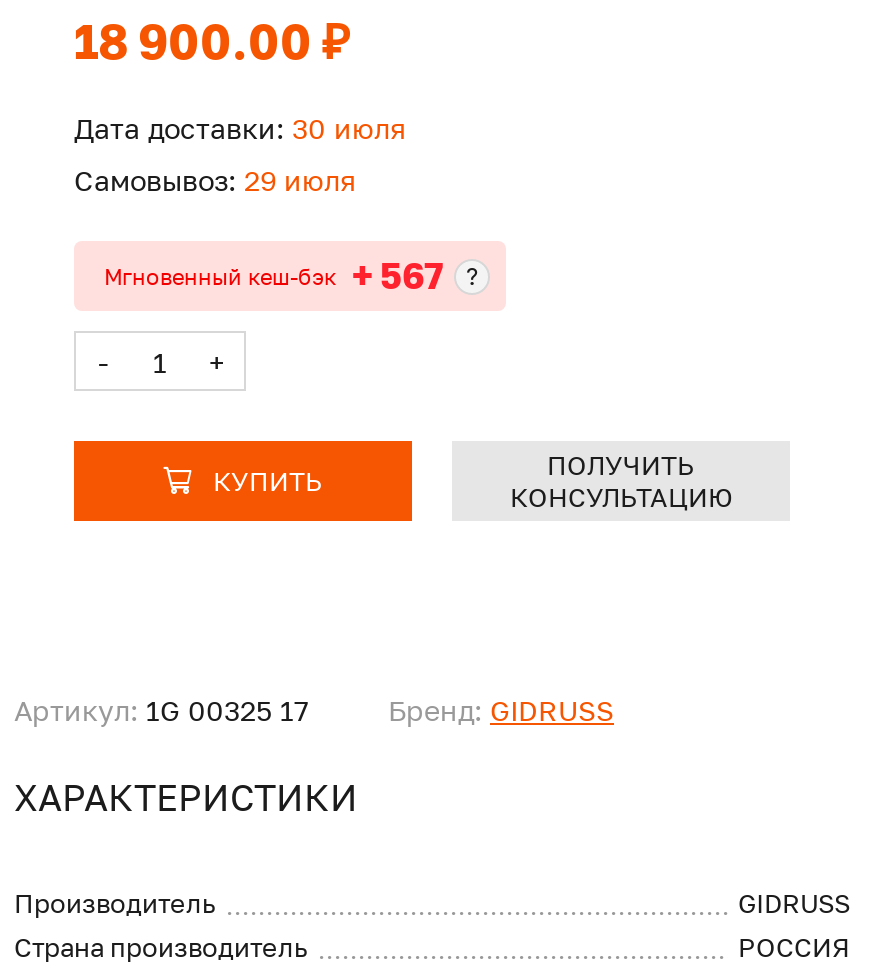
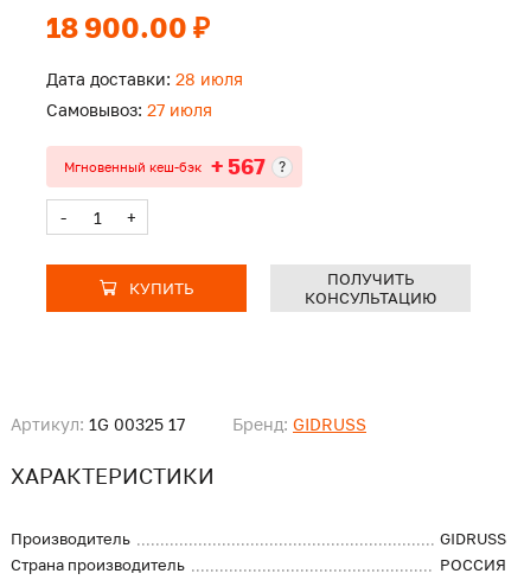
- Дата доставки: 30 июля
+ Дата доставки: 28 июля

- Самовывоз: 29 июля
+ Самовывоз: 27 июля
